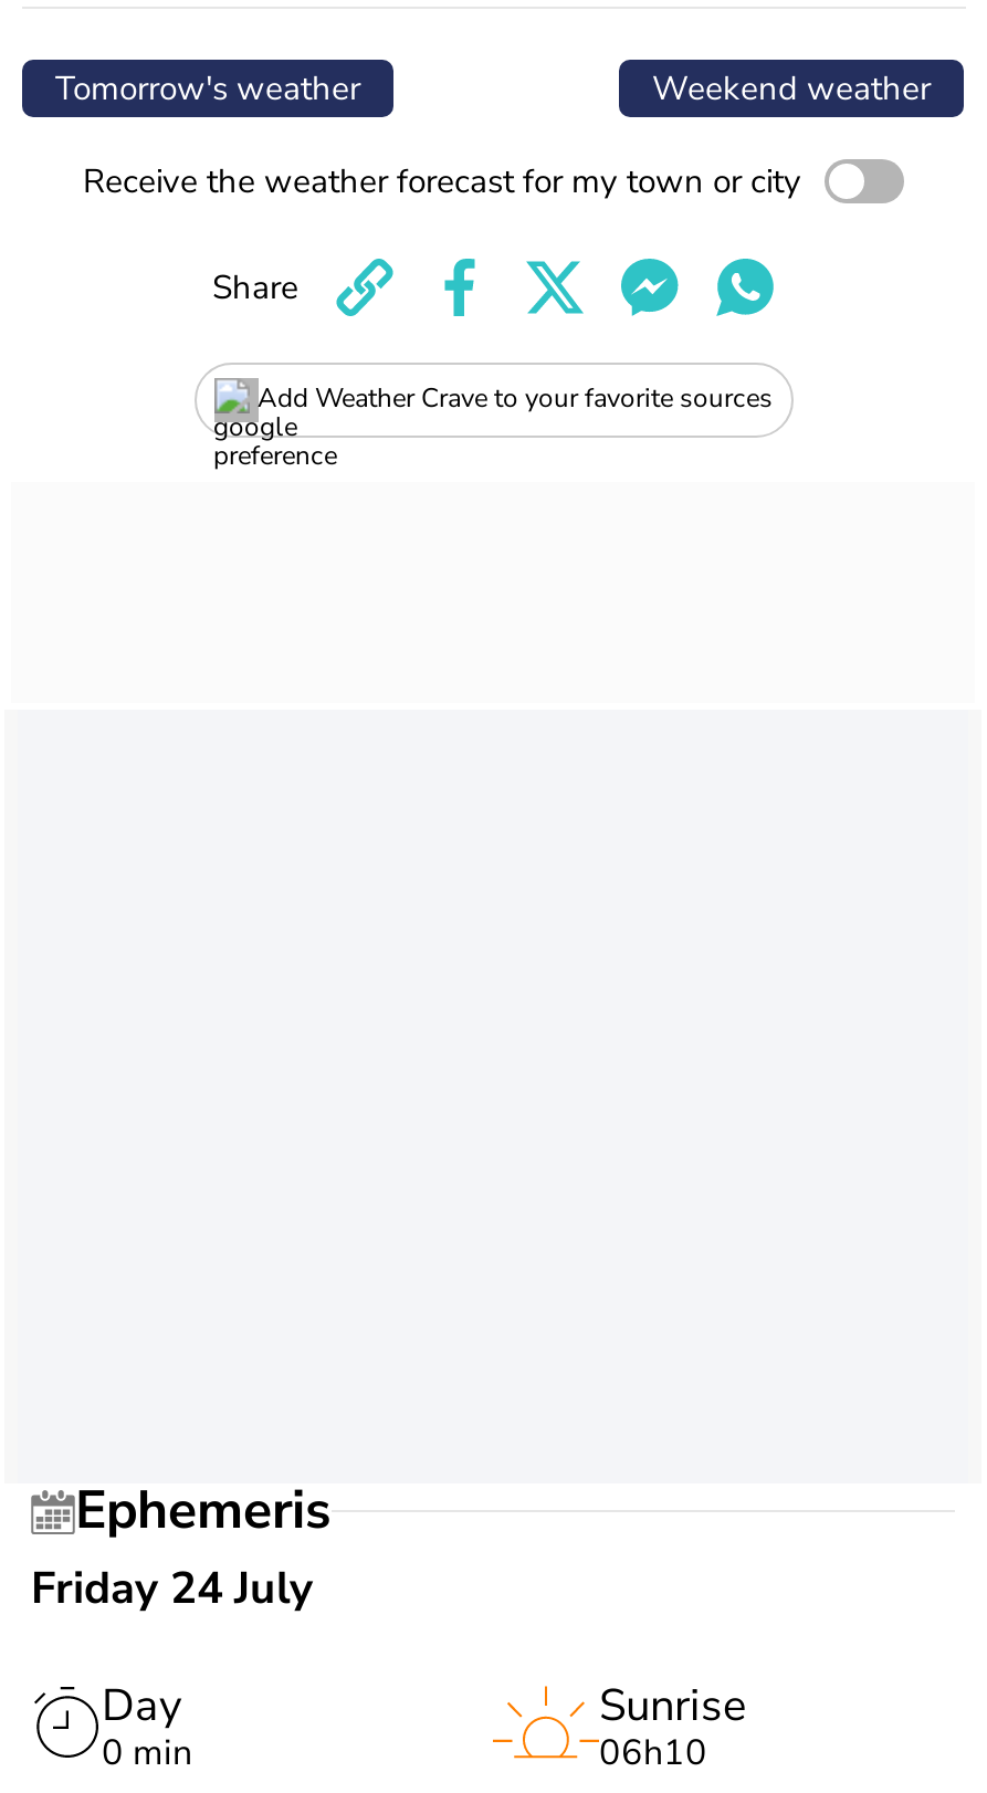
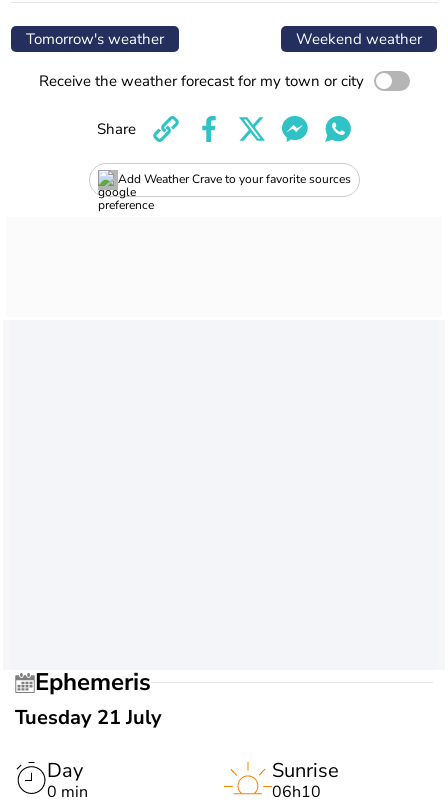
- Friday 24 July
+ Tuesday 21 July
